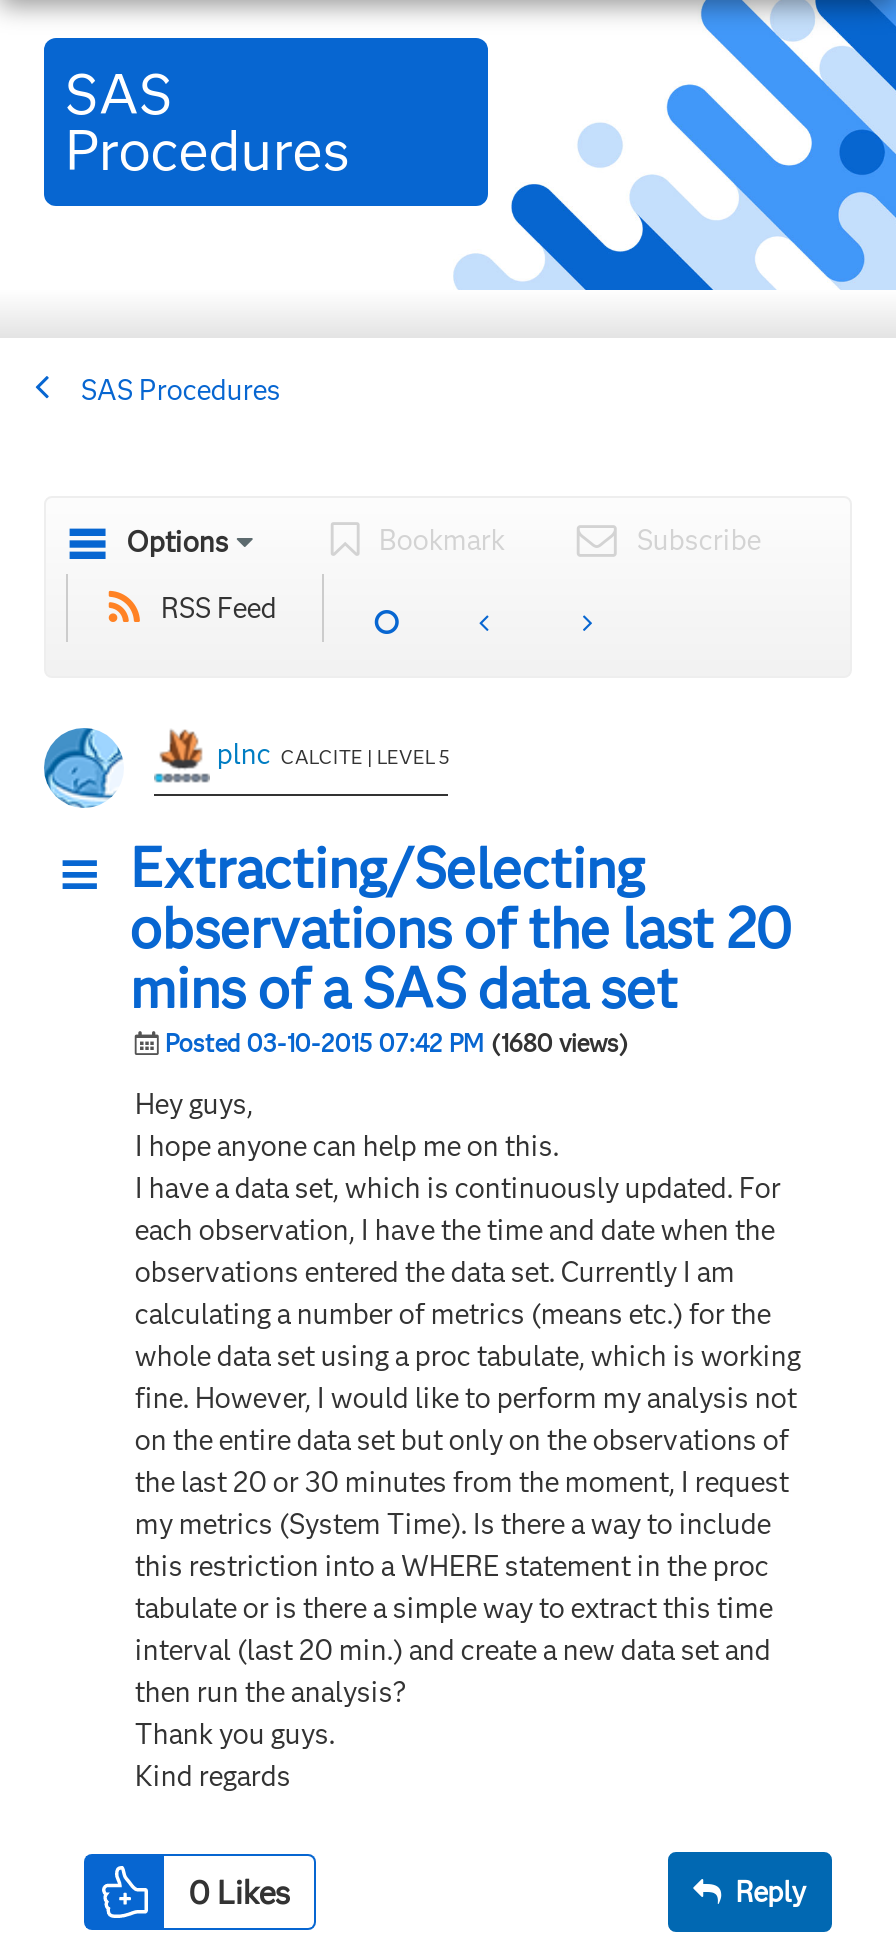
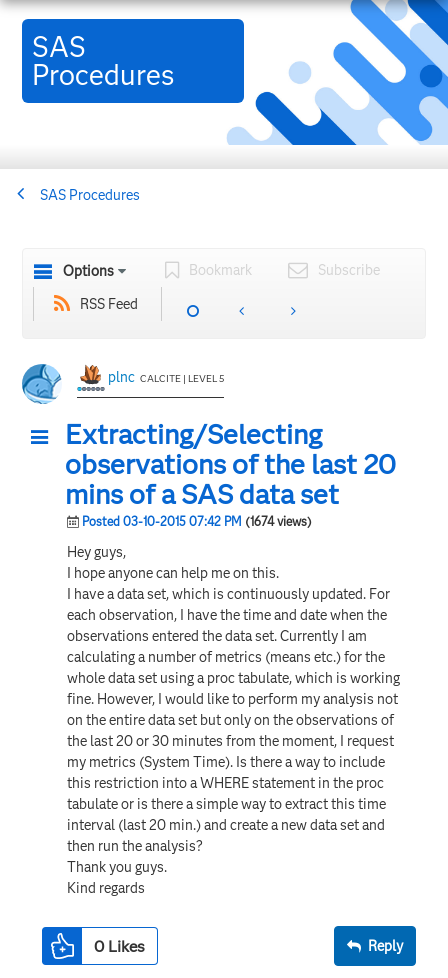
- Posted 03-10-2015 07:42 PM (1680 views)
+ Posted 03-10-2015 07:42 PM (1674 views)
